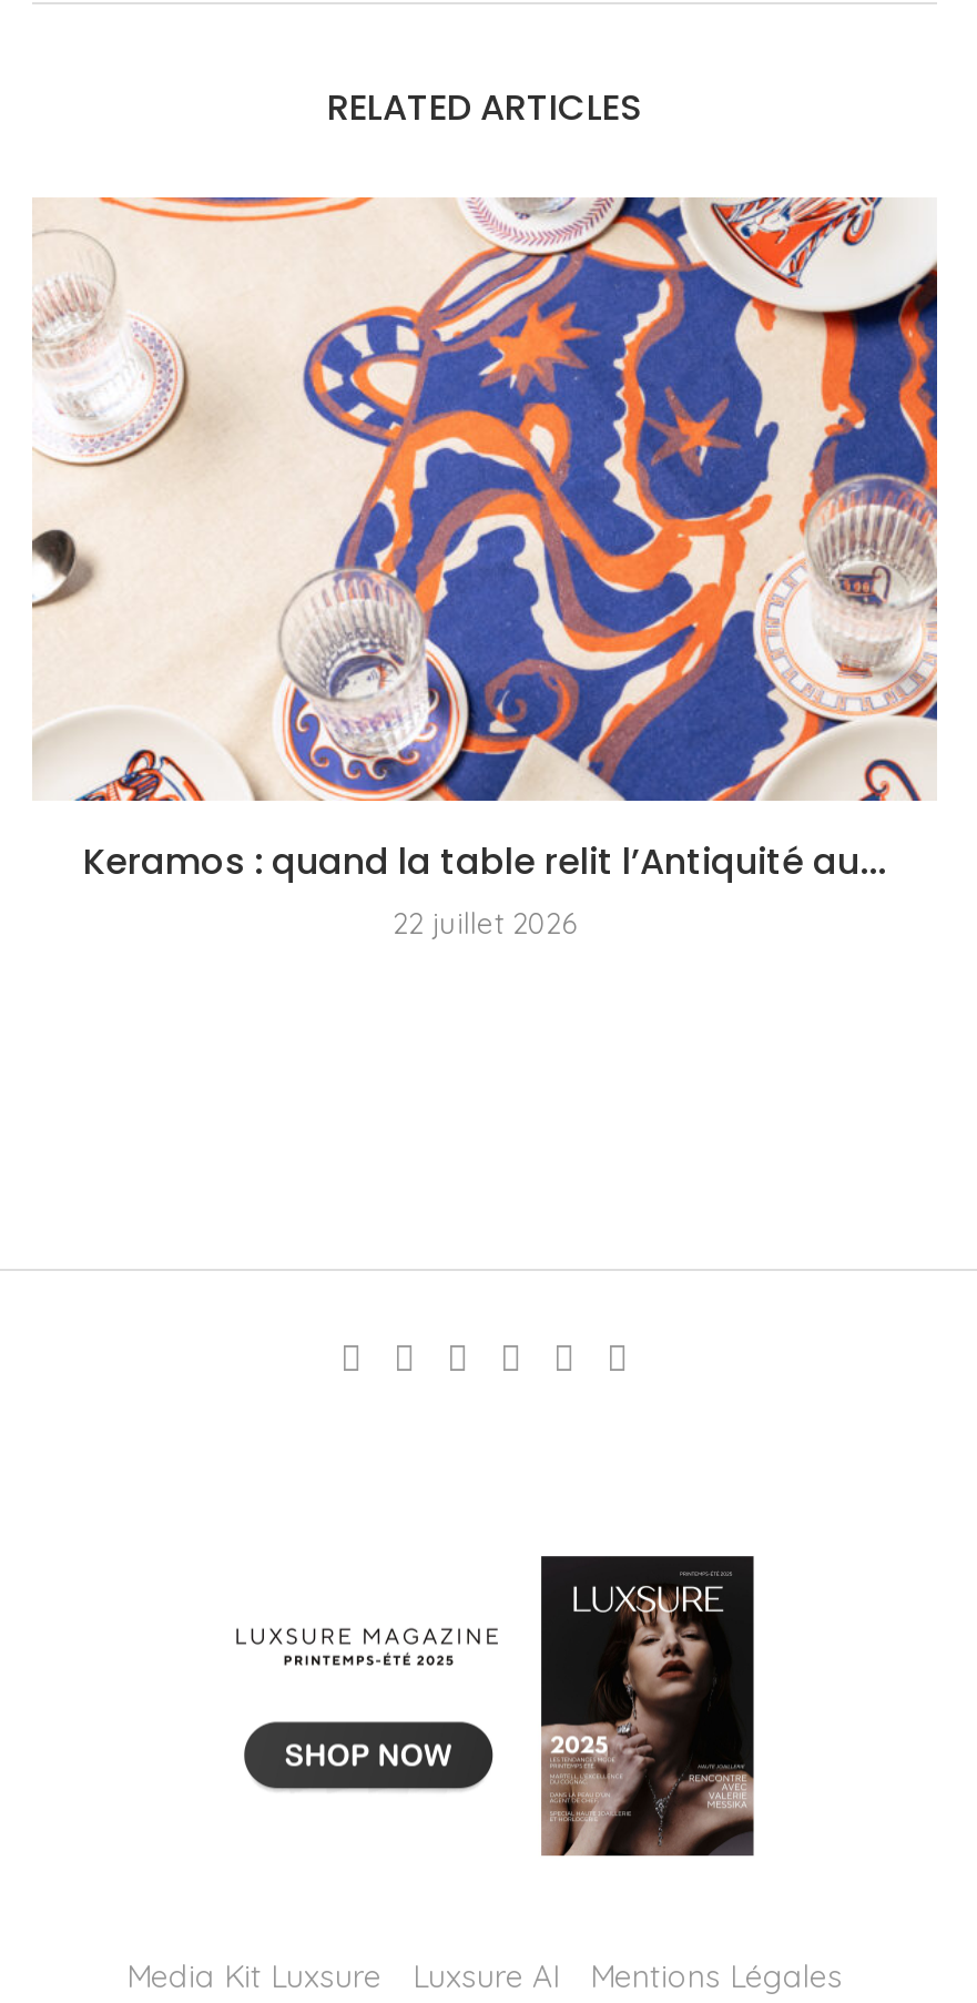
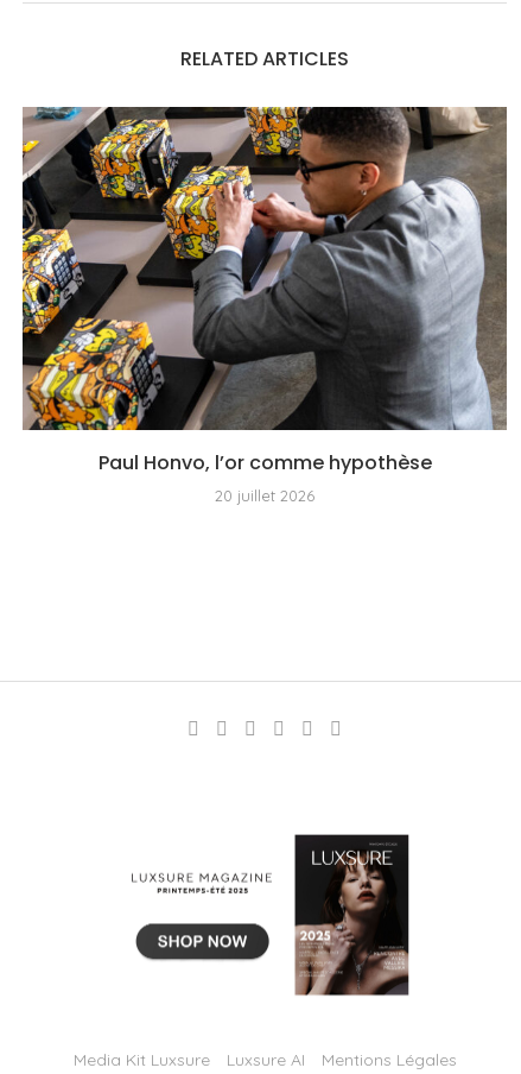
- [image]
- Keramos : quand la table relit l’Antiquité au...
- 22 juillet 2026
+ [image]
+ Paul Honvo, l’or comme hypothèse
+ 20 juillet 2026
